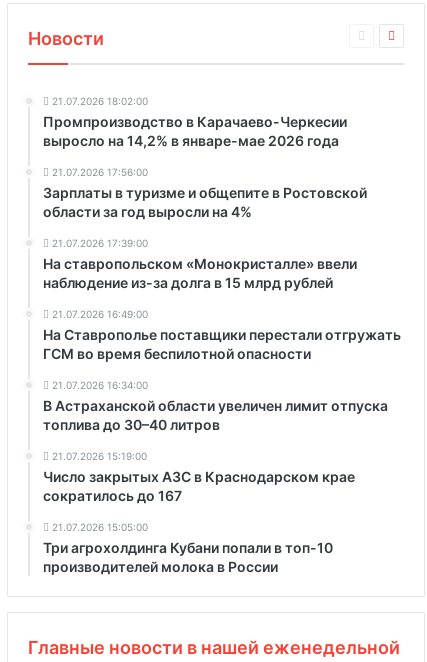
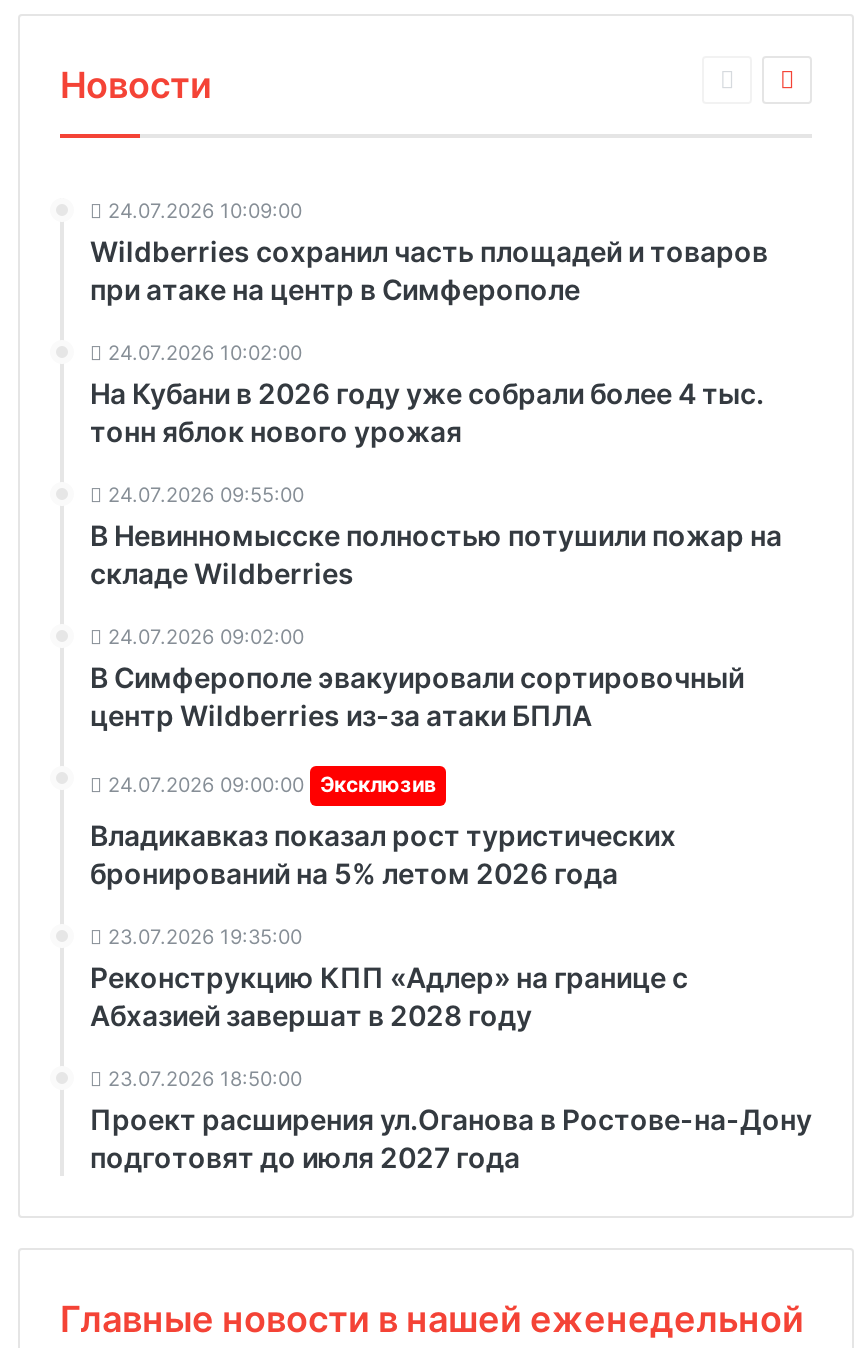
- 21.07.2026 18:02:00
- Промпроизводство в Карачаево-Черкесии
- выросло на 14,2% в январе-мае 2026 года
- 21.07.2026 17:56:00
- Зарплаты в туризме и общепите в Ростовской
- области за год выросли на 4%
- 21.07.2026 17:39:00
- На ставропольском «Монокристалле» ввели
- наблюдение из-за долга в 15 млрд рублей
- 21.07.2026 16:49:00
- На Ставрополье поставщики перестали отгружать
- ГСМ во время беспилотной опасности
- 21.07.2026 16:34:00
- В Астраханской области увеличен лимит отпуска
- топлива до 30–40 литров
- 21.07.2026 15:19:00
- Число закрытых АЗС в Краснодарском крае
- сократилось до 167
- 21.07.2026 15:05:00
- Три агрохолдинга Кубани попали в топ-10
- производителей молока в России
+ 24.07.2026 10:09:00
+ Wildberries сохранил часть площадей и товаров
+ при атаке на центр в Симферополе
+ 24.07.2026 10:02:00
+ На Кубани в 2026 году уже собрали более 4 тыс.
+ тонн яблок нового урожая
+ 24.07.2026 09:55:00
+ В Невинномысске полностью потушили пожар на
+ складе Wildberries
+ 24.07.2026 09:02:00
+ В Симферополе эвакуировали сортировочный
+ центр Wildberries из-за атаки БПЛА
+ 24.07.2026 09:00:00
+ Эксклюзив
+ Владикавказ показал рост туристических
+ бронирований на 5% летом 2026 года
+ 23.07.2026 19:35:00
+ Реконструкцию КПП «Адлер» на границе с
+ Абхазией завершат в 2028 году
+ 23.07.2026 18:50:00
+ Проект расширения ул.Оганова в Ростове-на-Дону
+ подготовят до июля 2027 года
